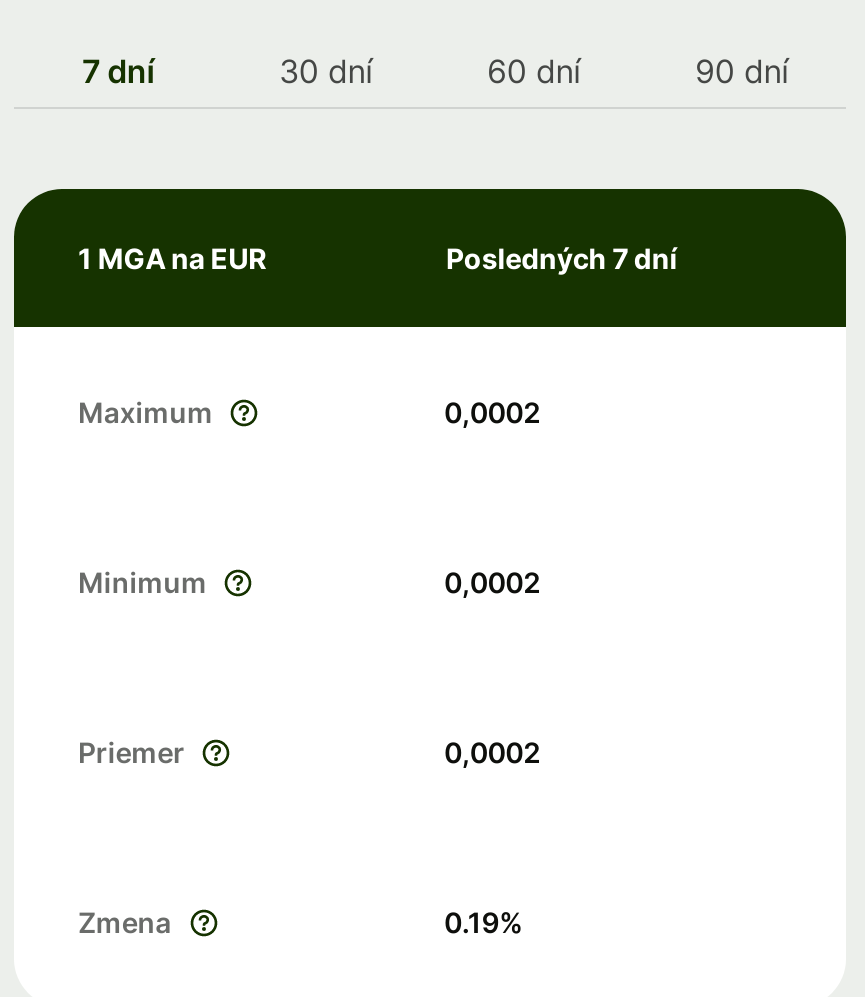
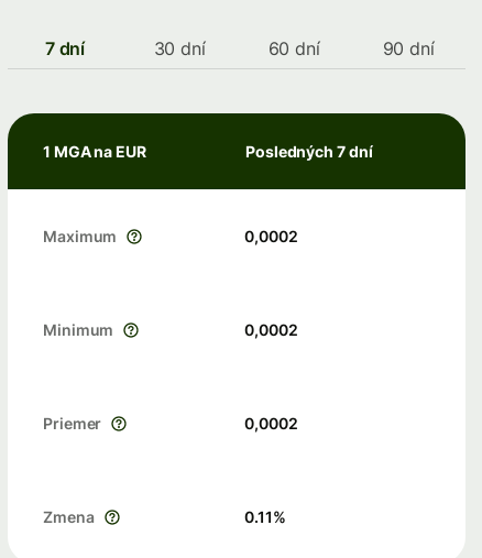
- 0.19%
+ 0.11%
